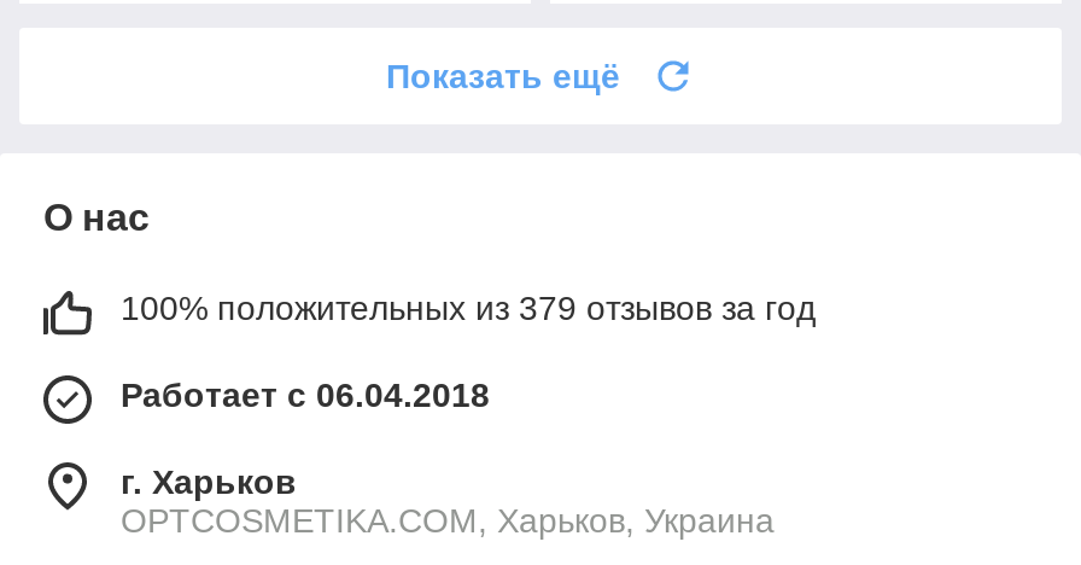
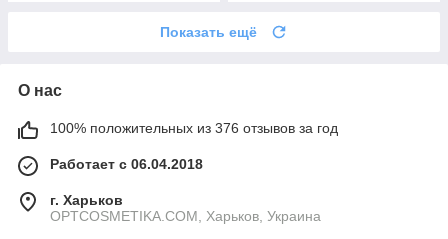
- 100% положительных из 379 отзывов за год
+ 100% положительных из 376 отзывов за год
